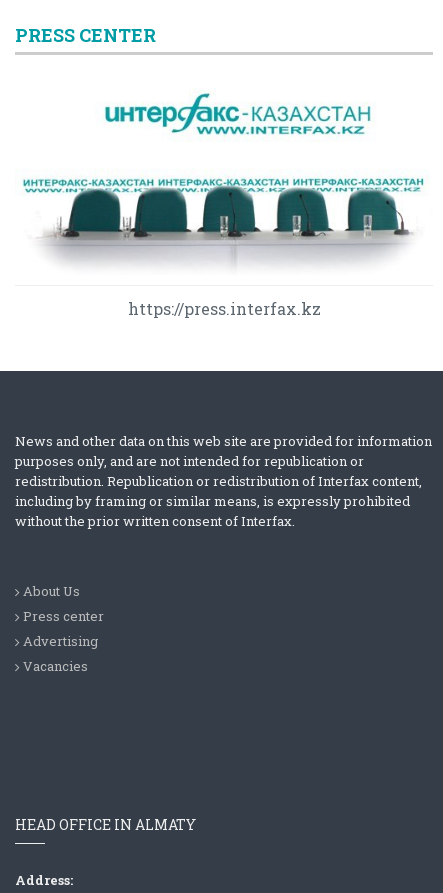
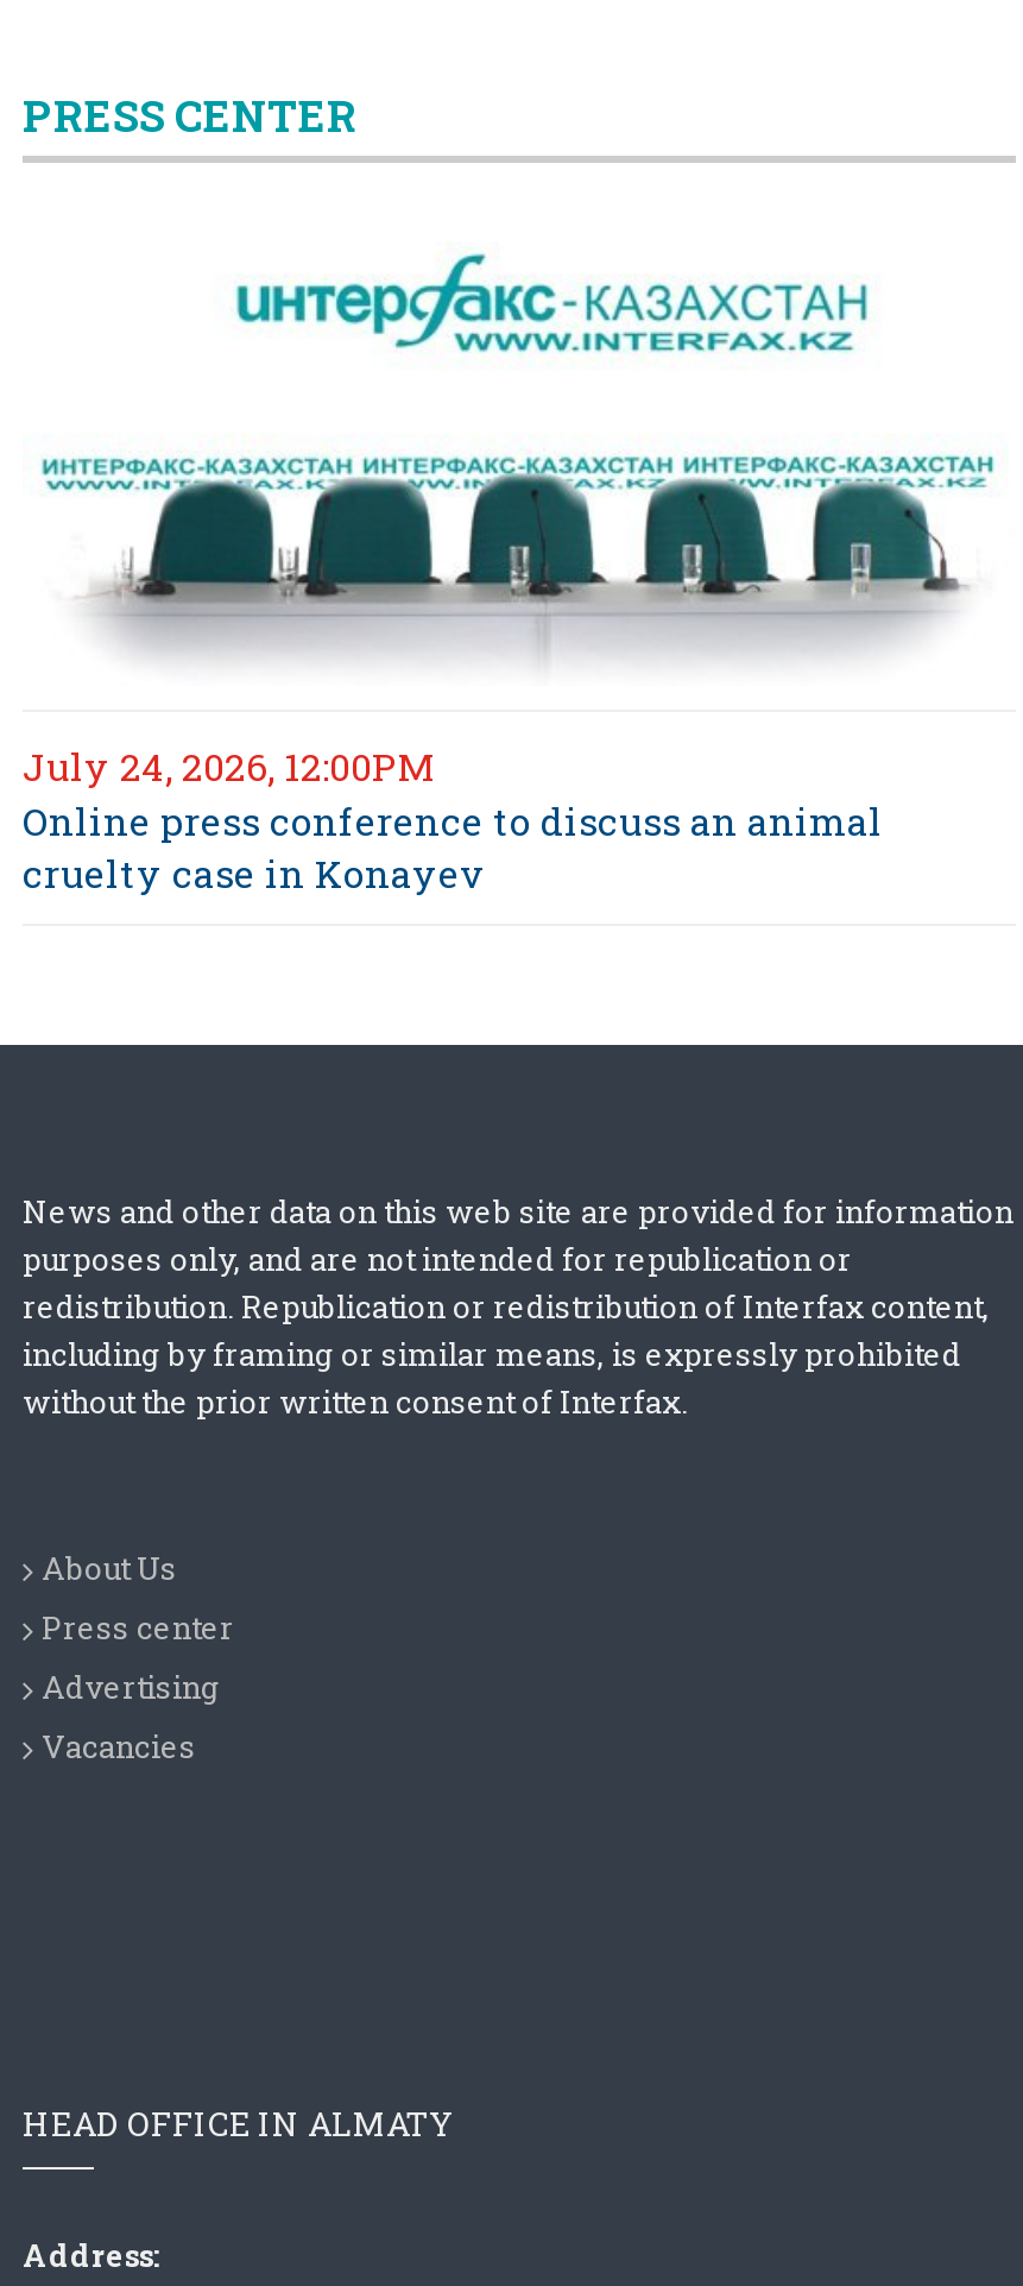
- https://press.interfax.kz
+ July 24, 2026, 12:00PM
+ Online press conference to discuss an animal
+ cruelty case in Konayev
